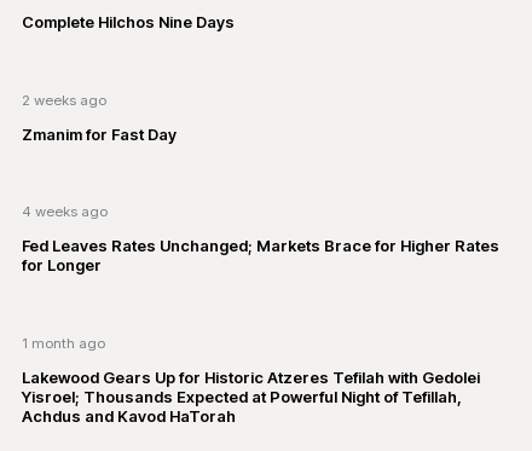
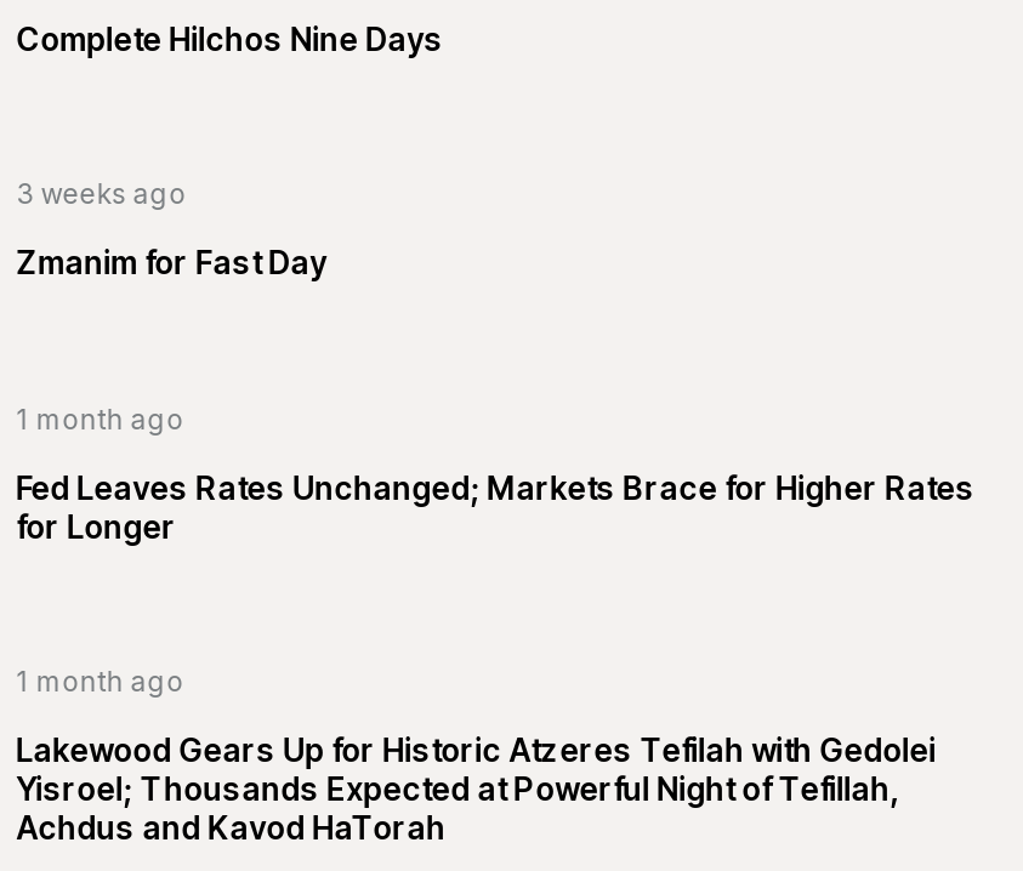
- 2 weeks ago
+ 3 weeks ago

- 4 weeks ago
+ 1 month ago
